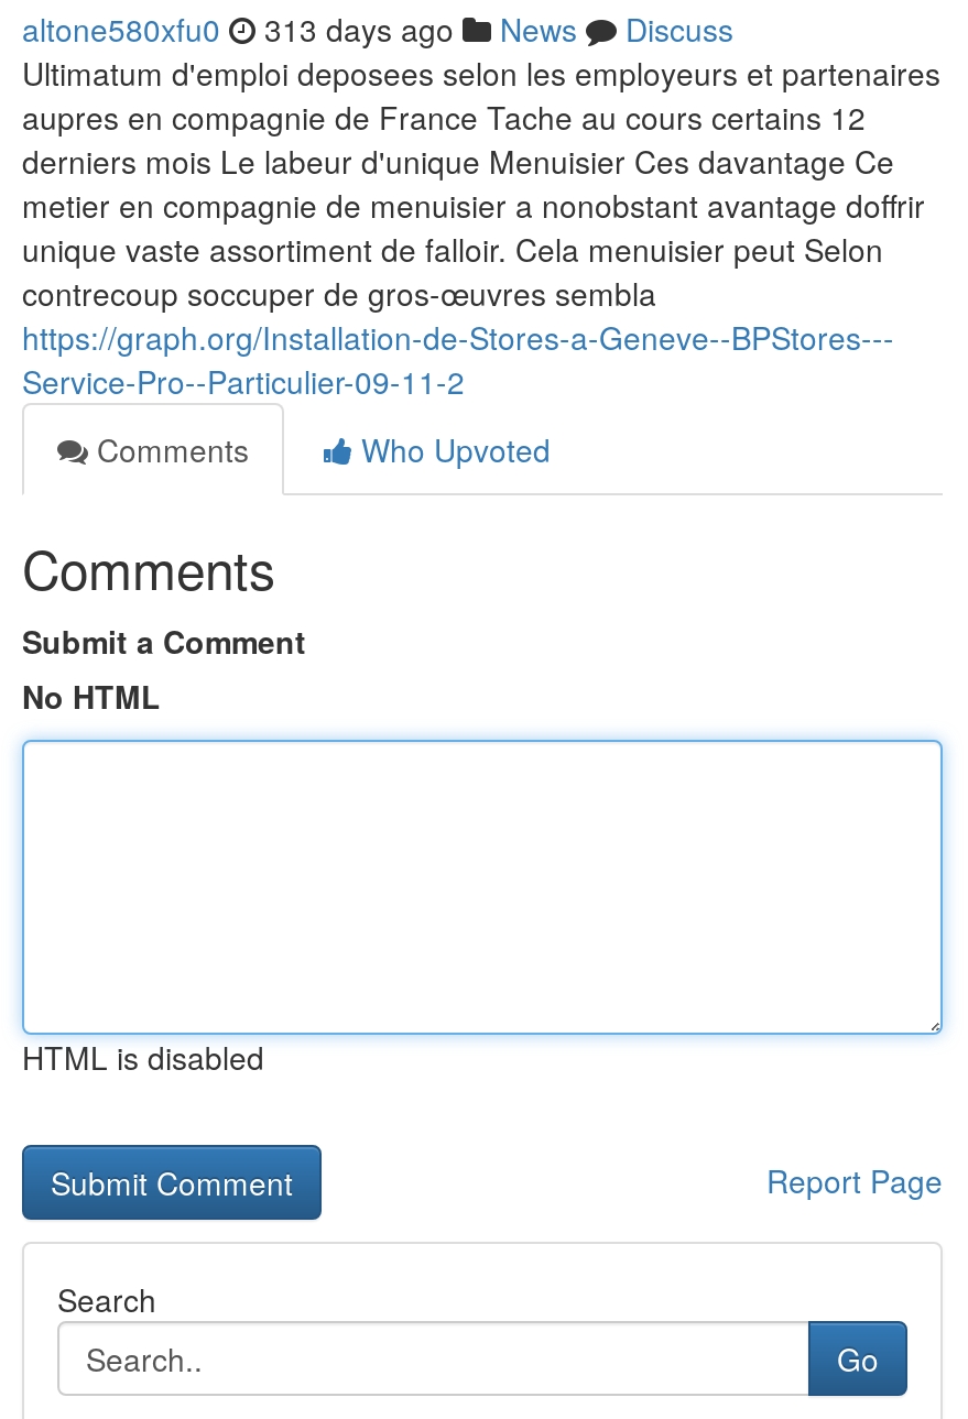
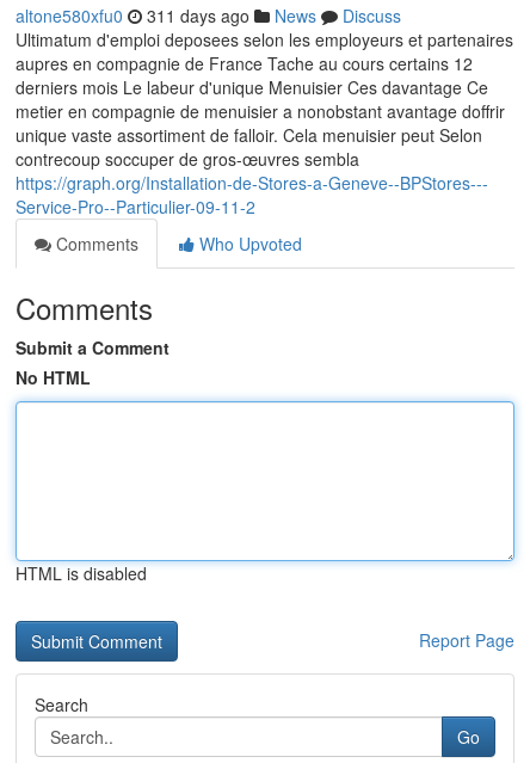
- altone580xfu0 313 days ago News Discuss
+ altone580xfu0 311 days ago News Discuss
